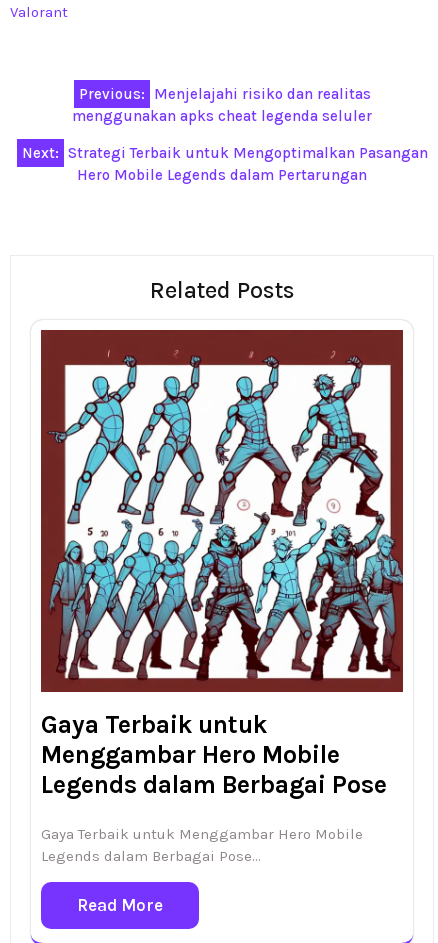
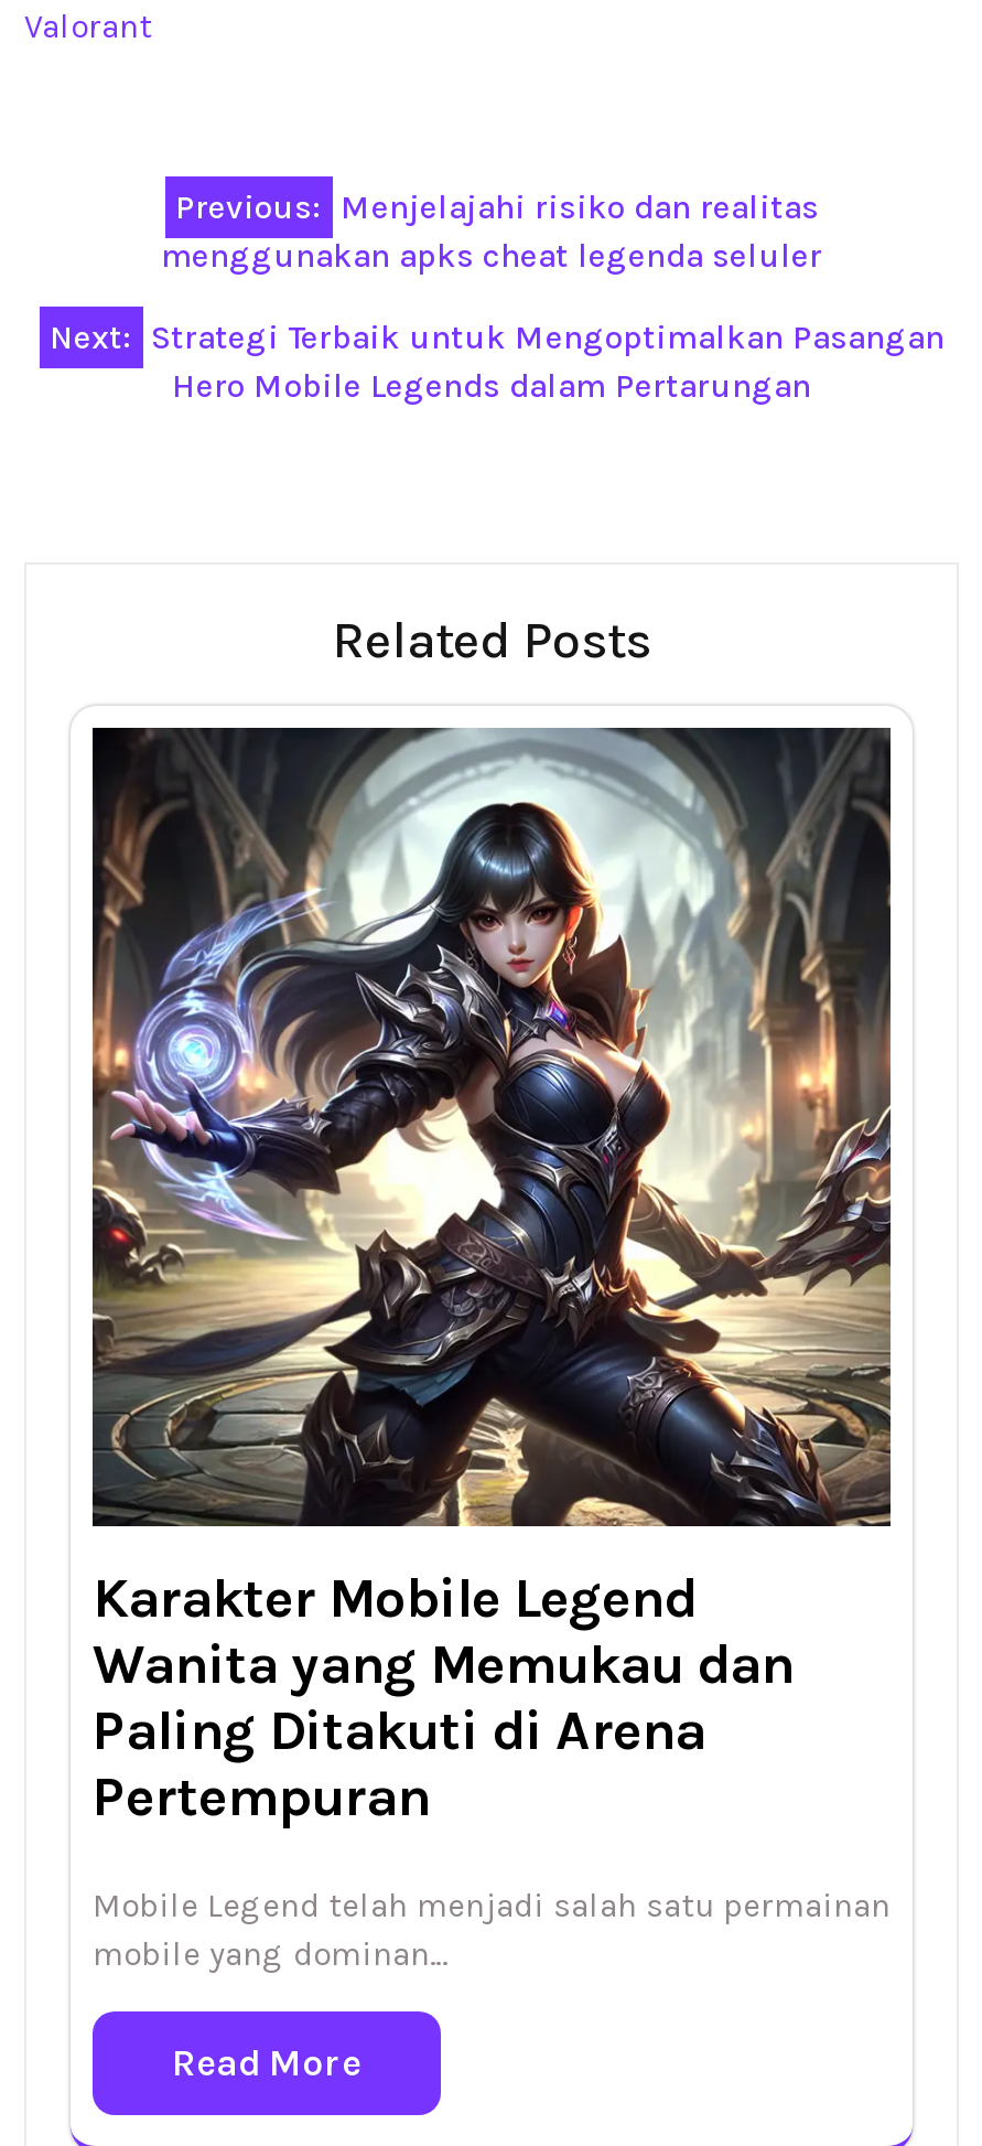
- [image]
- Gaya Terbaik untuk
- Menggambar Hero Mobile
- Legends dalam Berbagai Pose
+ [image]
+ Karakter Mobile Legend
+ Wanita yang Memukau dan
+ Paling Ditakuti di Arena
+ Pertempuran

- Gaya Terbaik untuk Menggambar Hero Mobile
- Legends dalam Berbagai Pose…
+ Mobile Legend telah menjadi salah satu permainan
+ mobile yang dominan…
